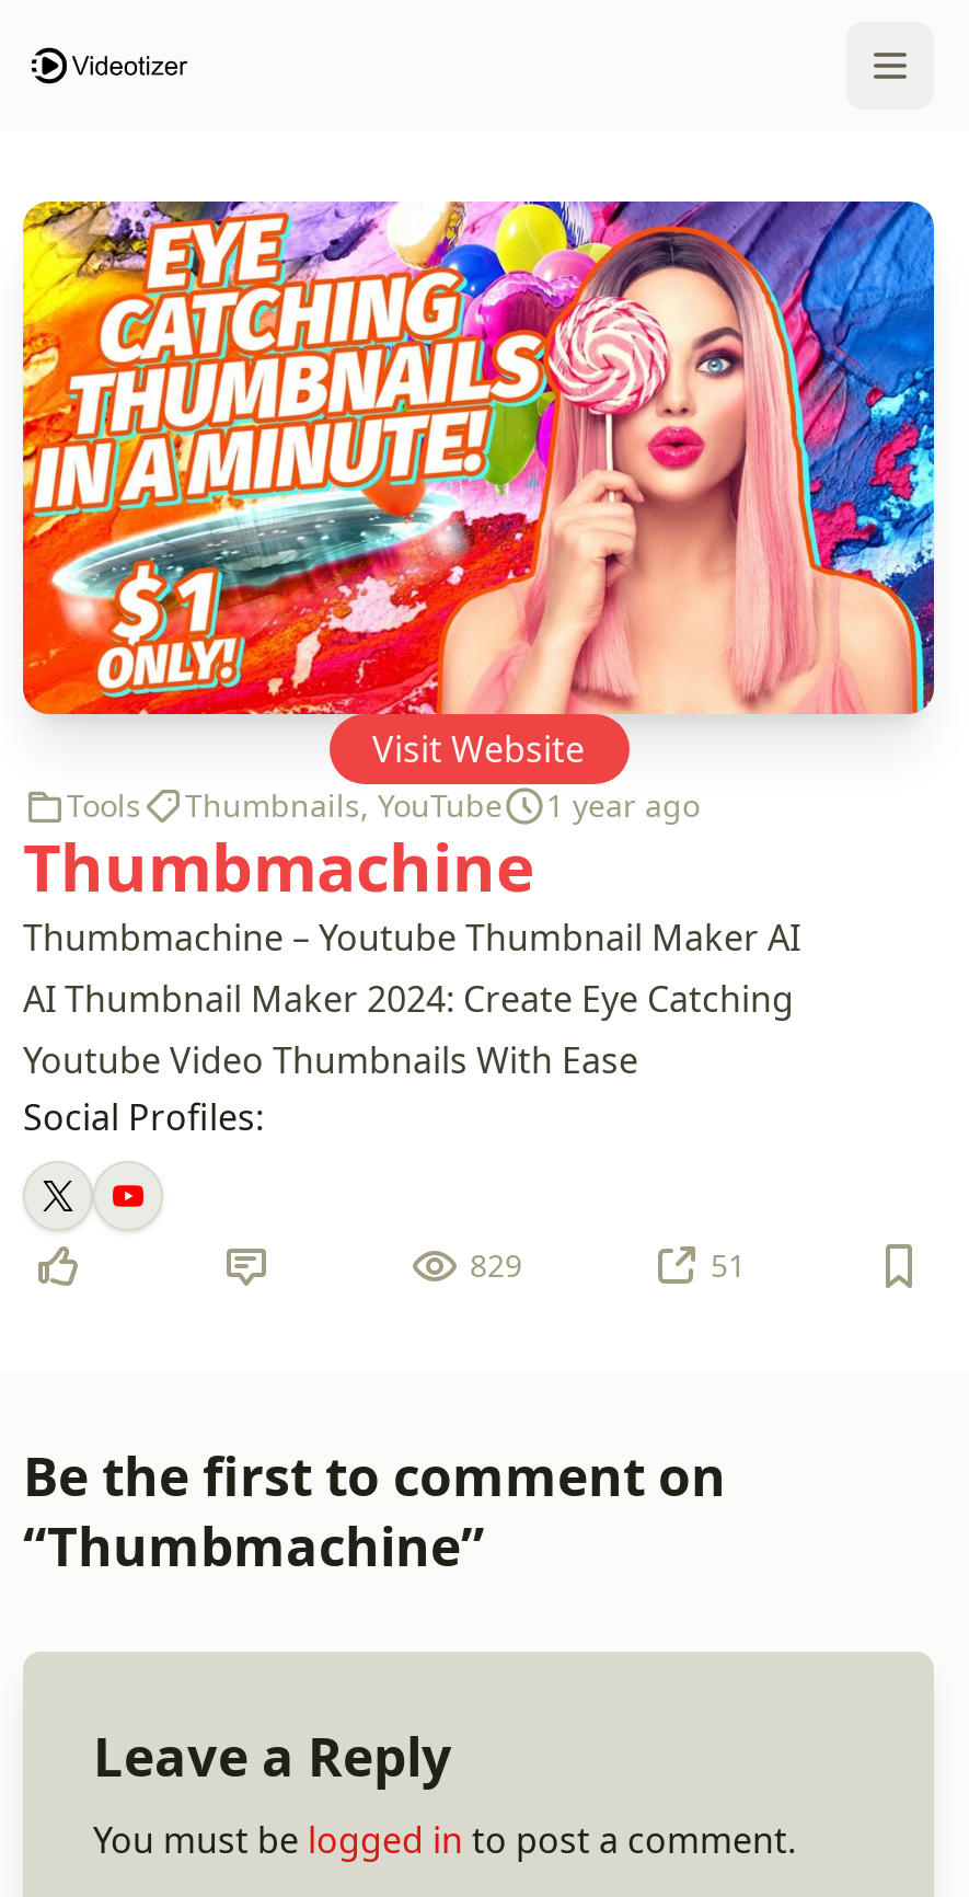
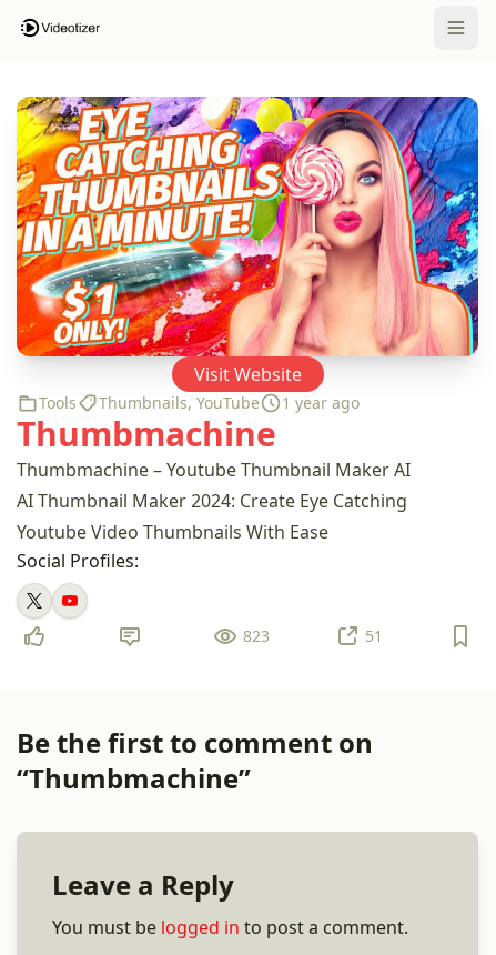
- 829
+ 823
